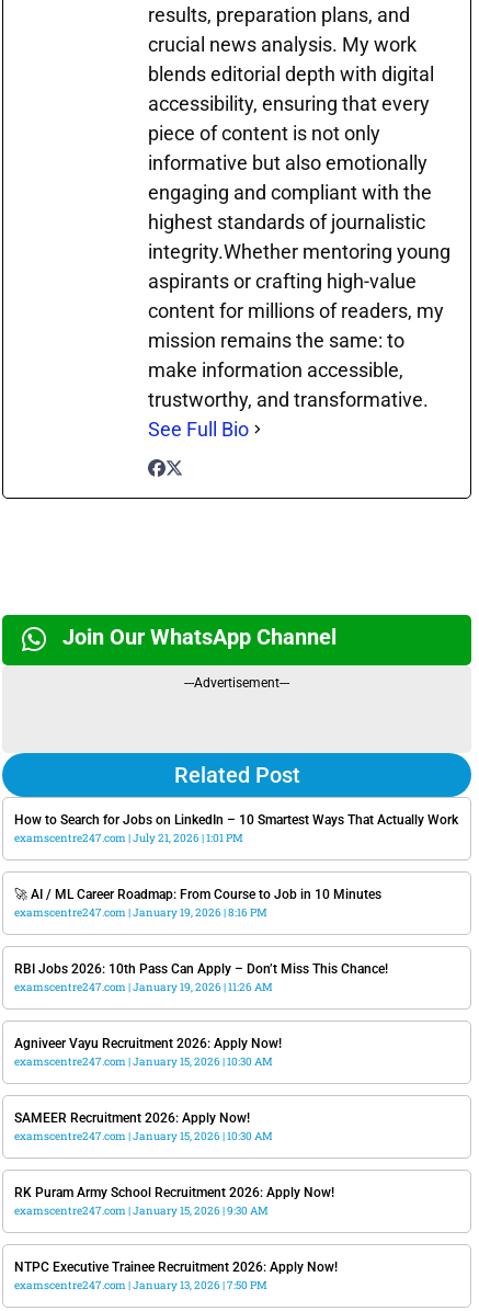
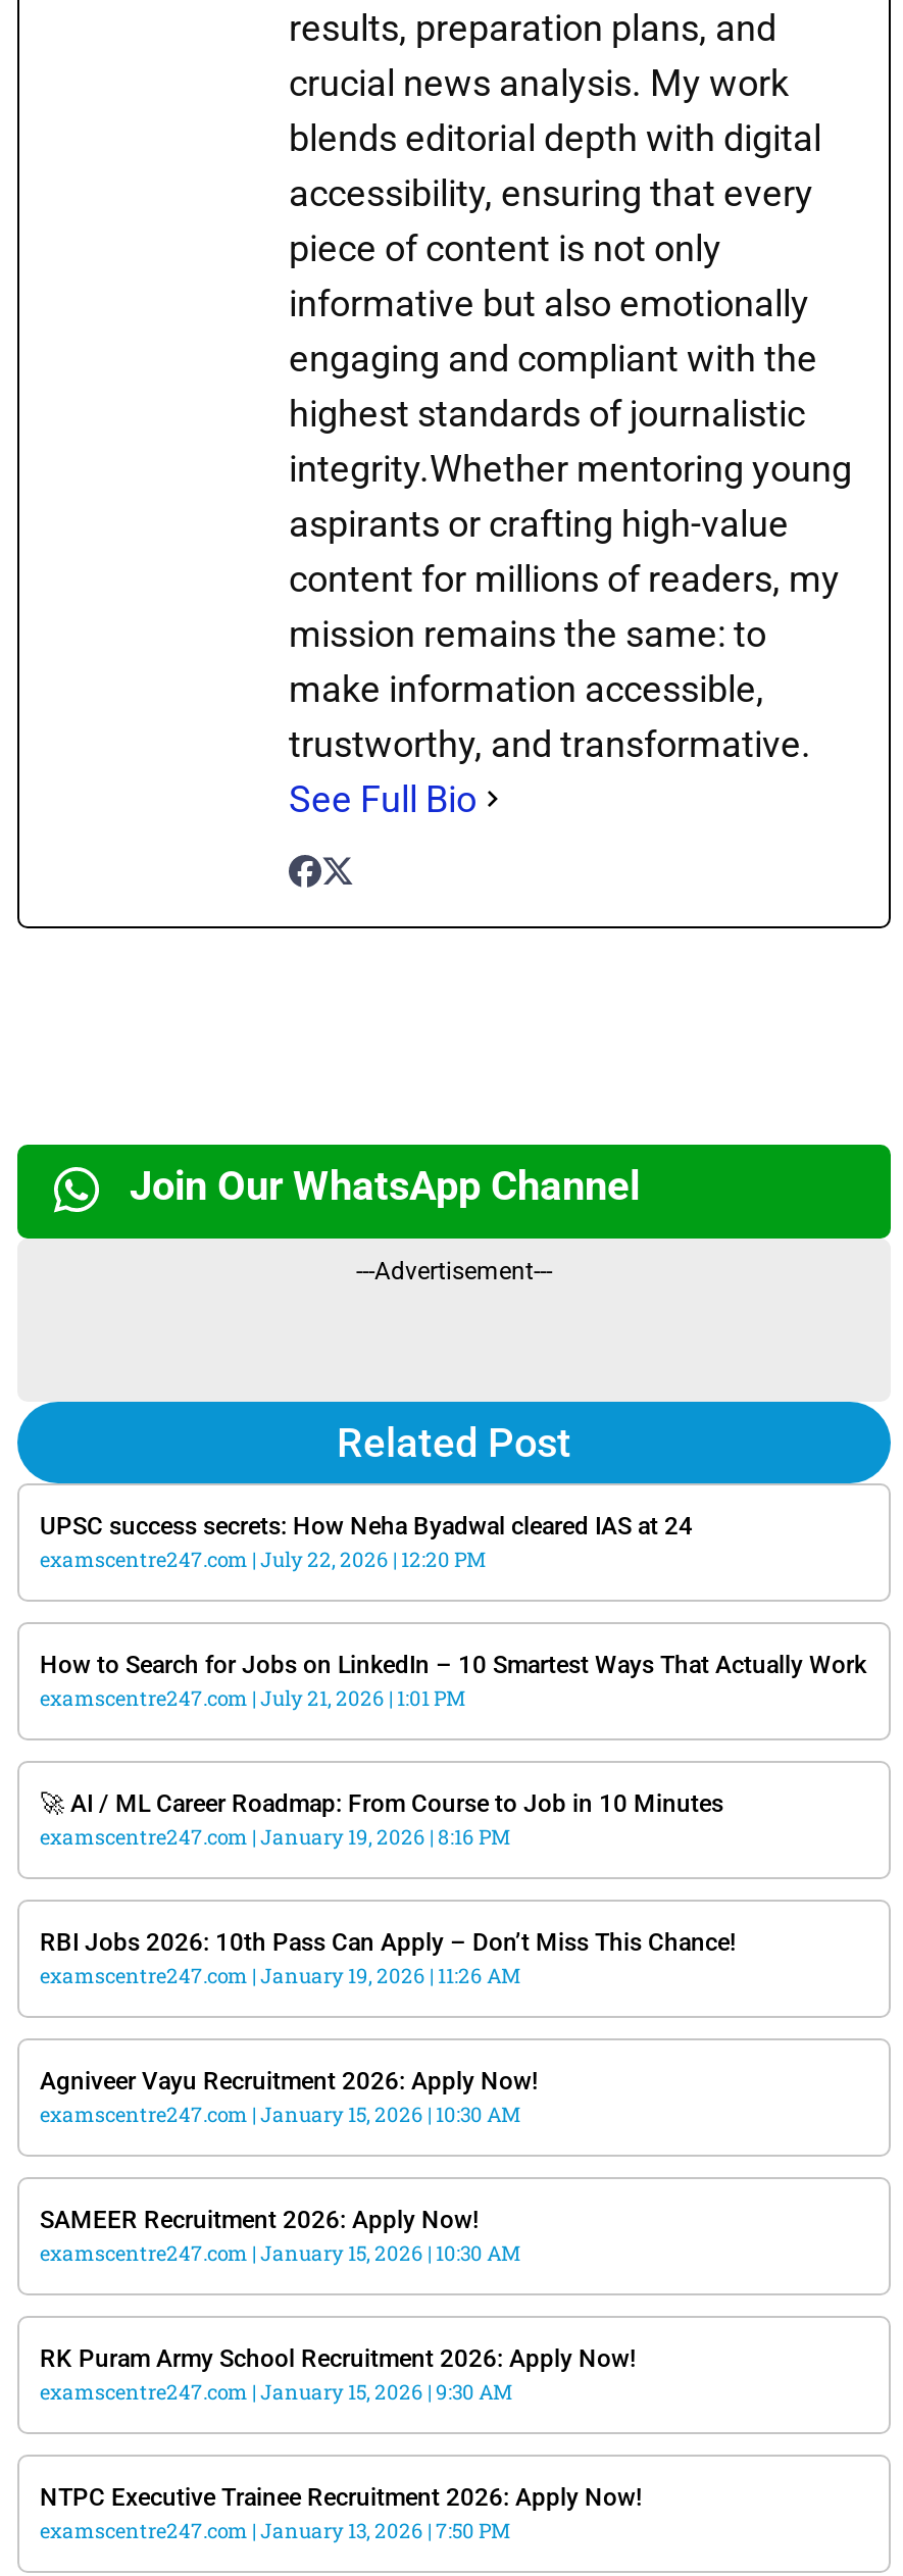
+ UPSC success secrets: How Neha Byadwal cleared IAS at 24
+ examscentre247.com July 22, 2026 12:20 PM
